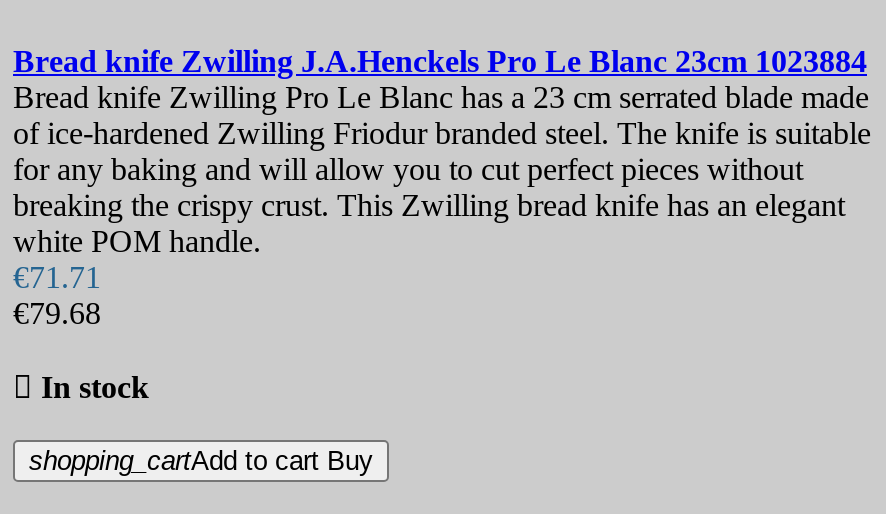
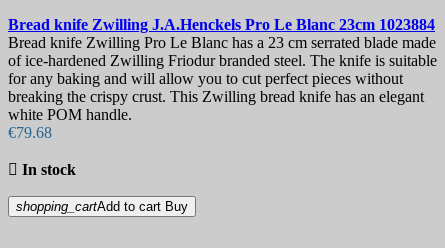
- €71.71
